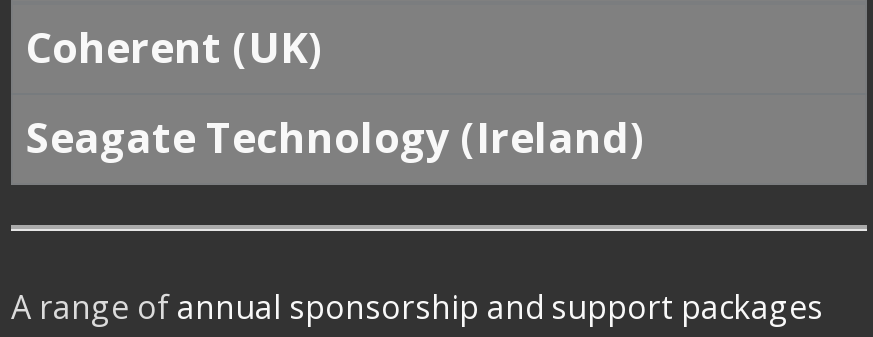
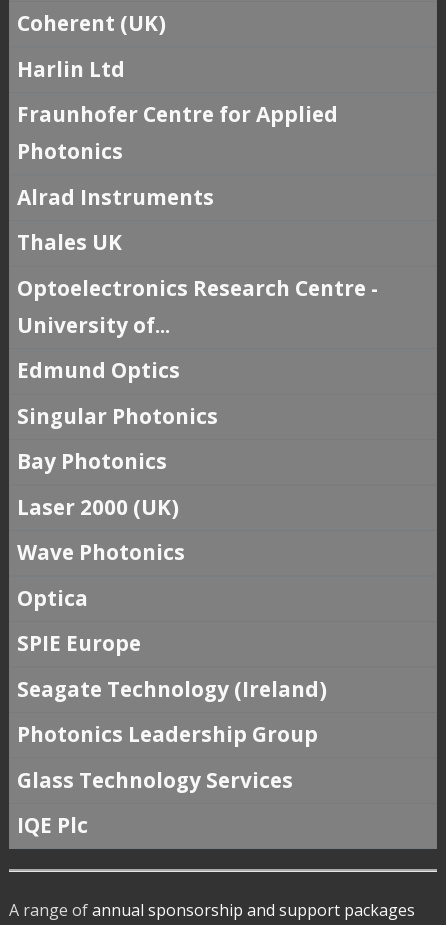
+ Harlin Ltd
+ Fraunhofer Centre for Applied
+ Photonics
+ Alrad Instruments
+ Thales UK
+ Optoelectronics Research Centre -
+ University of...
+ Edmund Optics
+ Singular Photonics
+ Bay Photonics
+ Laser 2000 (UK)
+ Wave Photonics
+ Optica
+ SPIE Europe

+ Photonics Leadership Group
+ Glass Technology Services
+ IQE Plc
